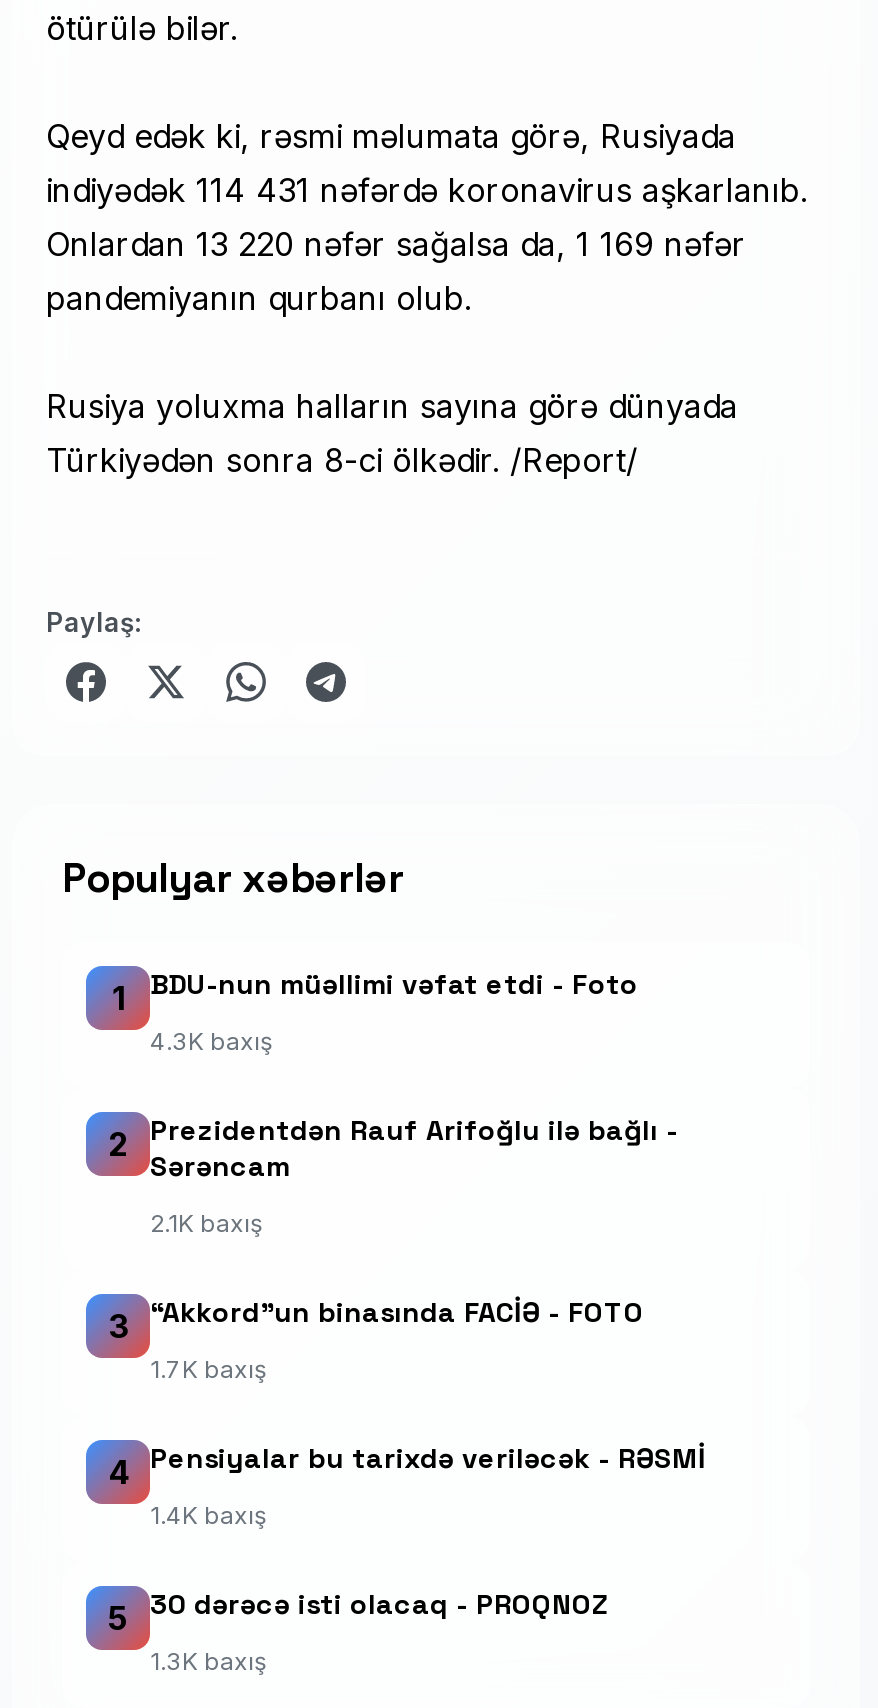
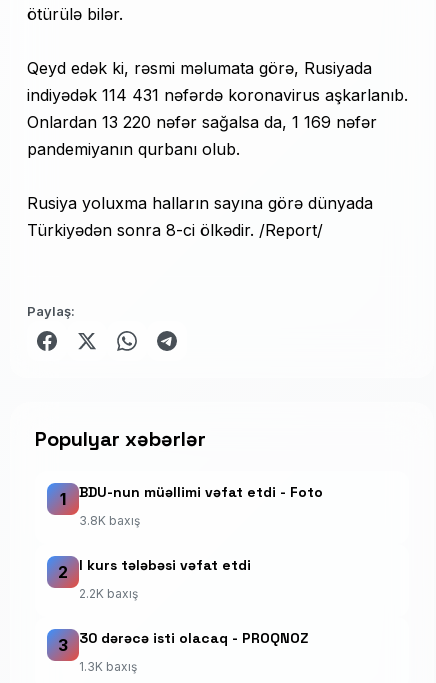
- 4.3K baxış
+ 3.8K baxış

- Prezidentdən Rauf Arifoğlu ilə bağlı -
- Sərəncam
+ I kurs tələbəsi vəfat etdi

- 2.1K baxış
+ 2.2K baxış

- “Akkord”un binasında FACİƏ - FOTO
- 1.7K baxış
- 4
- Pensiyalar bu tarixdə veriləcək - RƏSMİ
- 1.4K baxış
- 5
